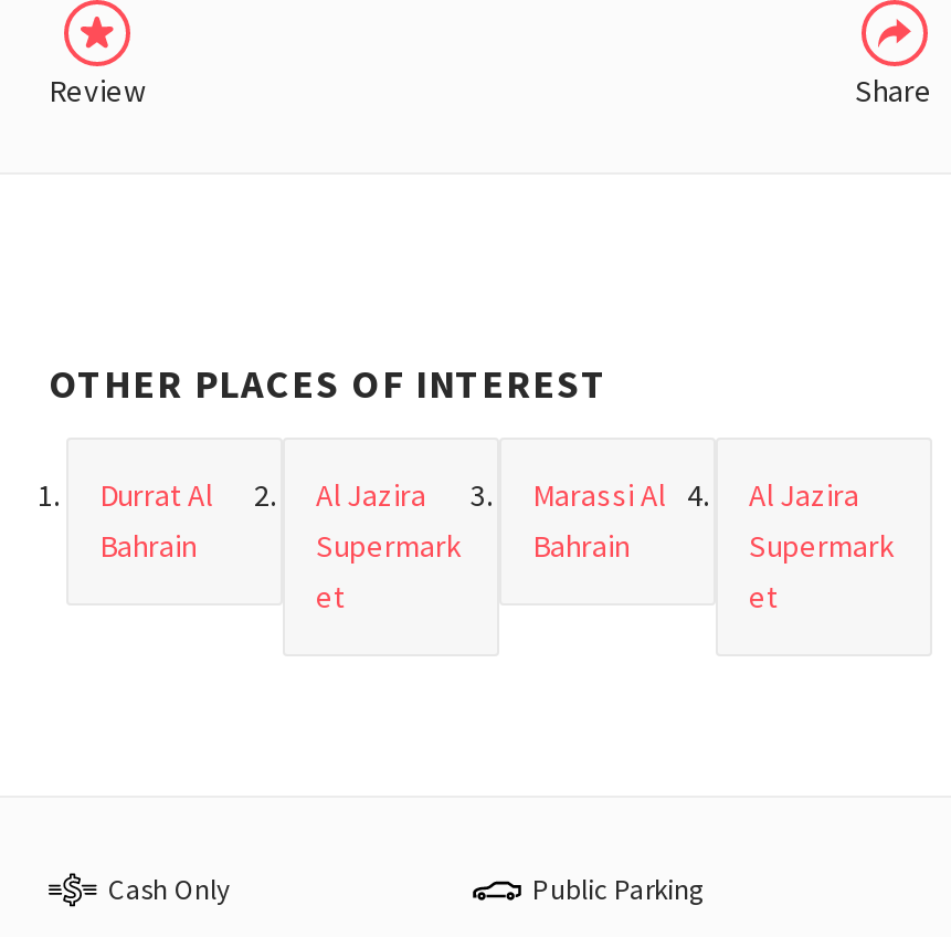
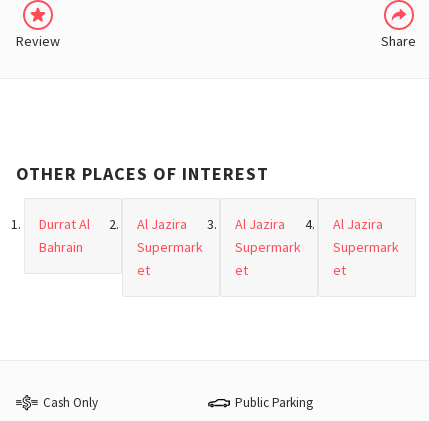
- Marassi Al
- Bahrain
+ Al Jazira
+ Supermark
+ et
